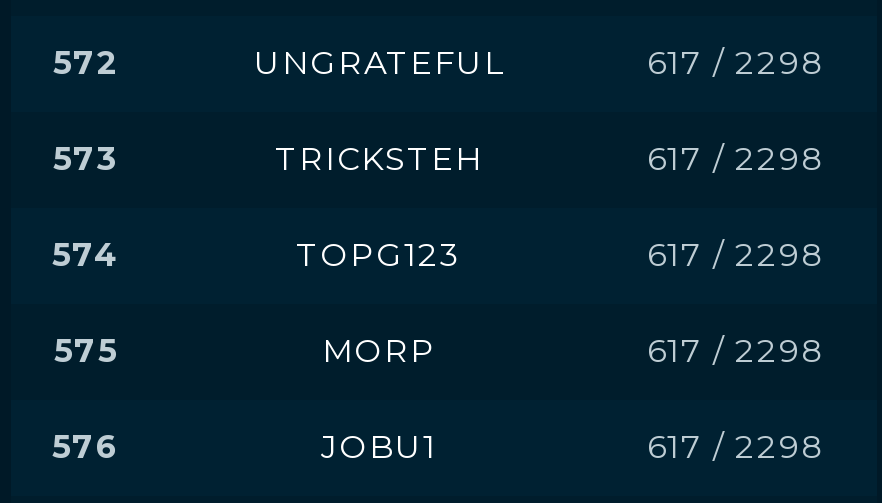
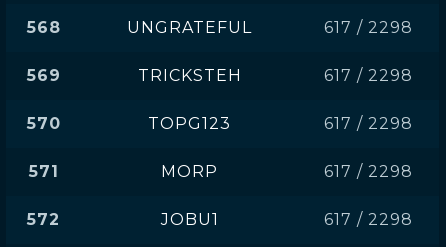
- 572
+ 568

- 573
+ 569

- 574
+ 570

- 575
+ 571

- 576
+ 572
